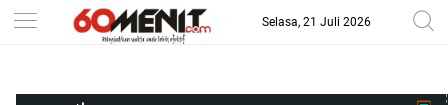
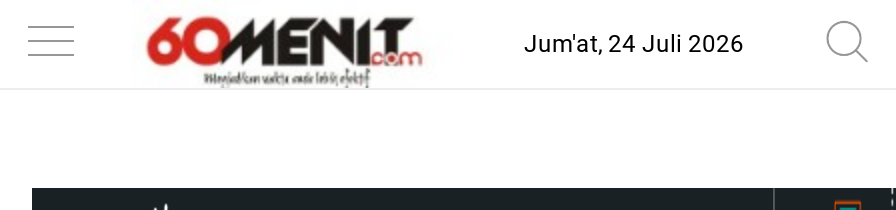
- Selasa, 21 Juli 2026
+ Jum'at, 24 Juli 2026
